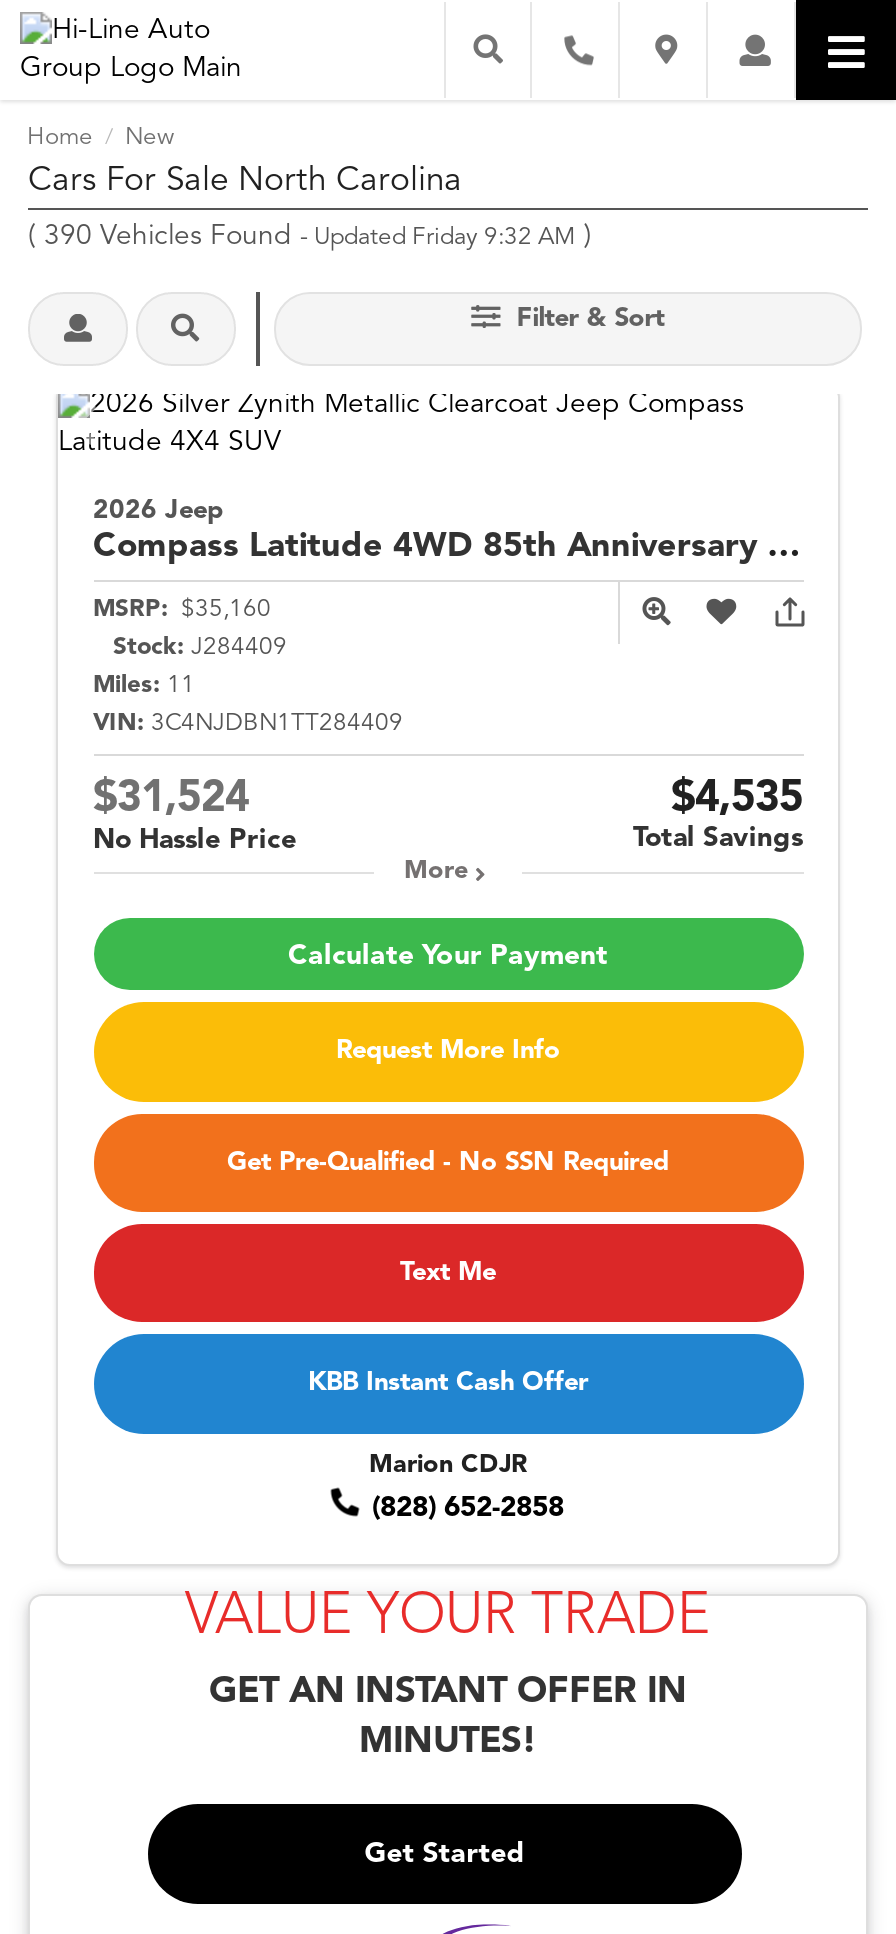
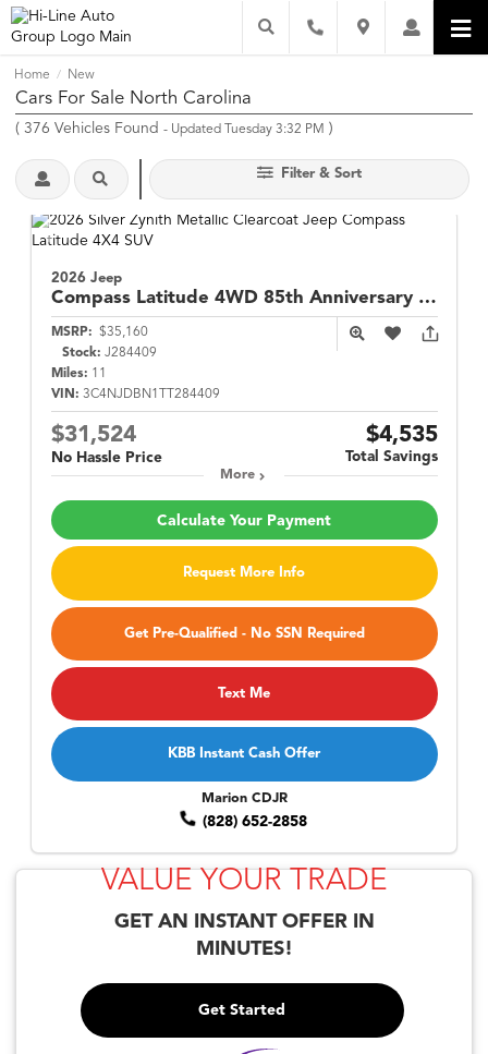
- (390 Vehicles Found - Updated Friday 9:32 AM)
+ (376 Vehicles Found - Updated Tuesday 3:32 PM)
